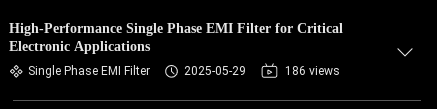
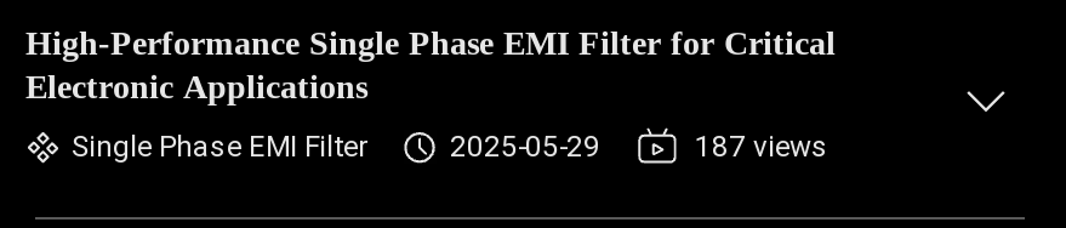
- 186 views
+ 187 views
